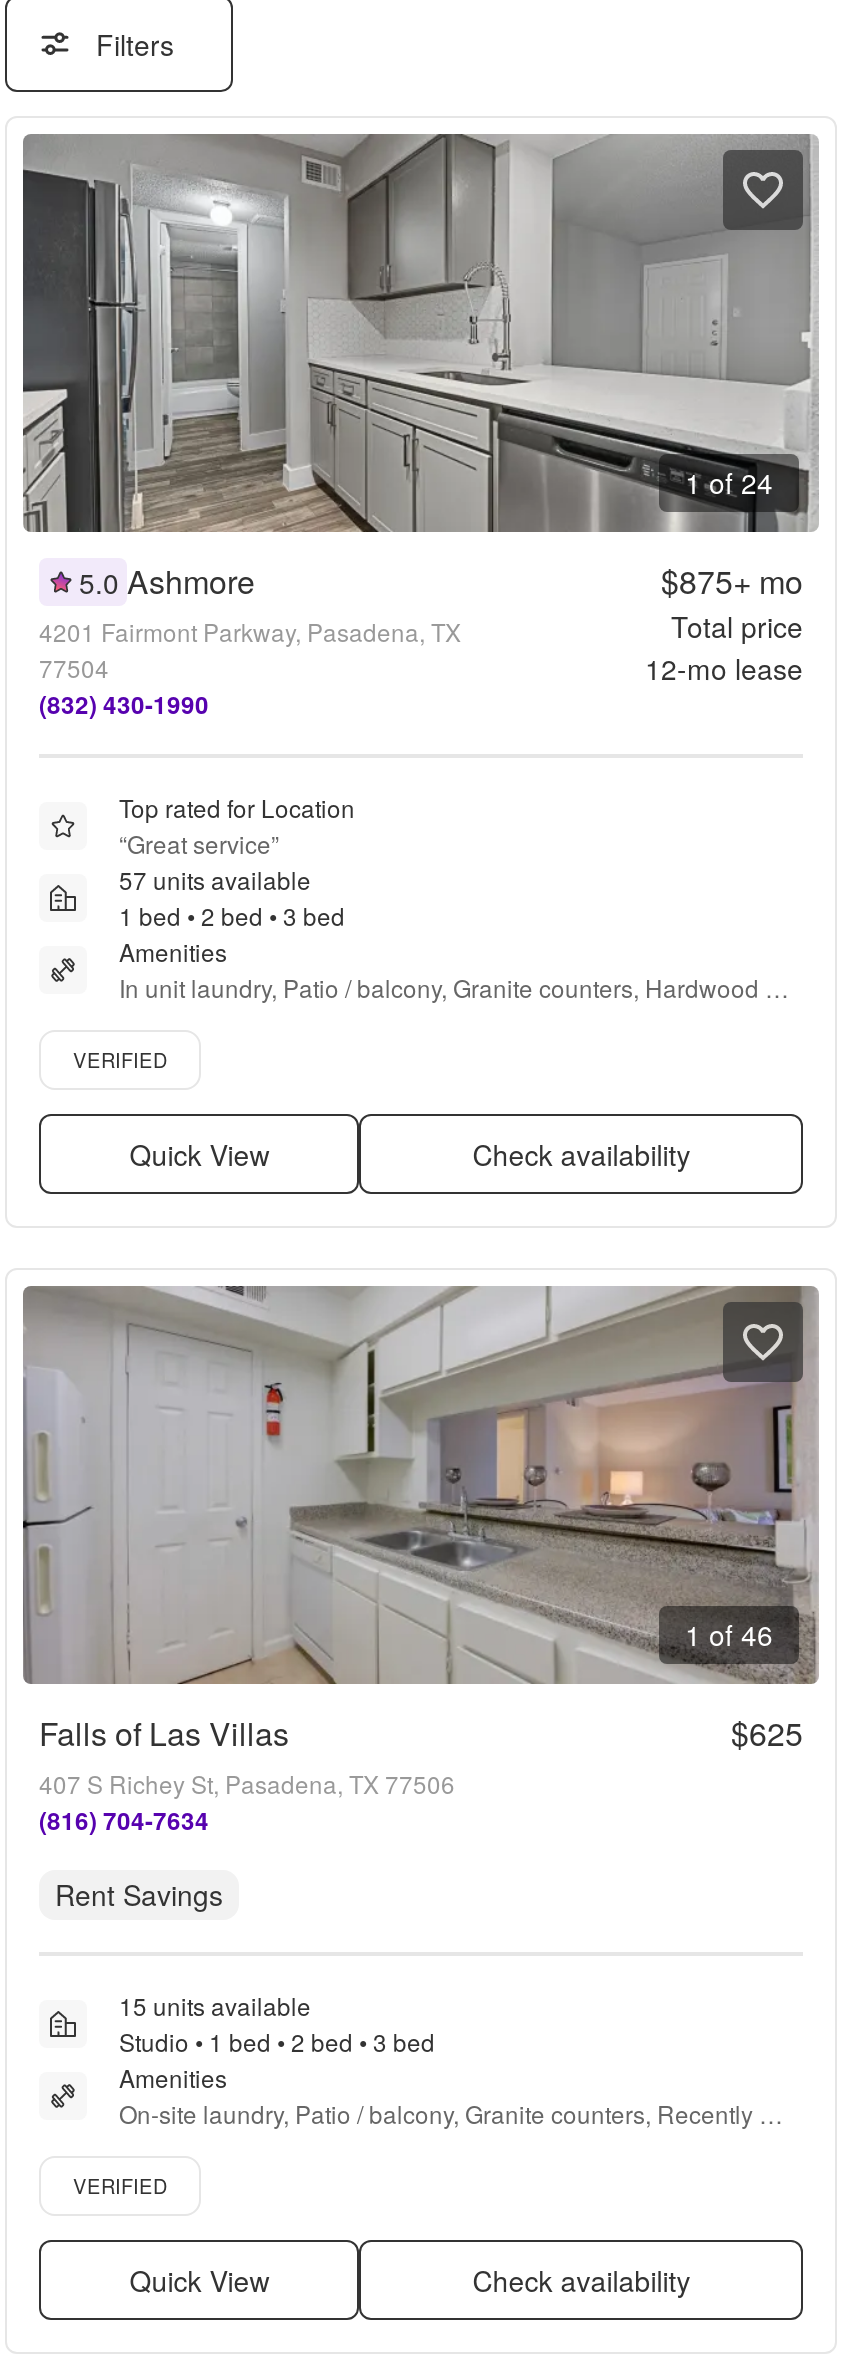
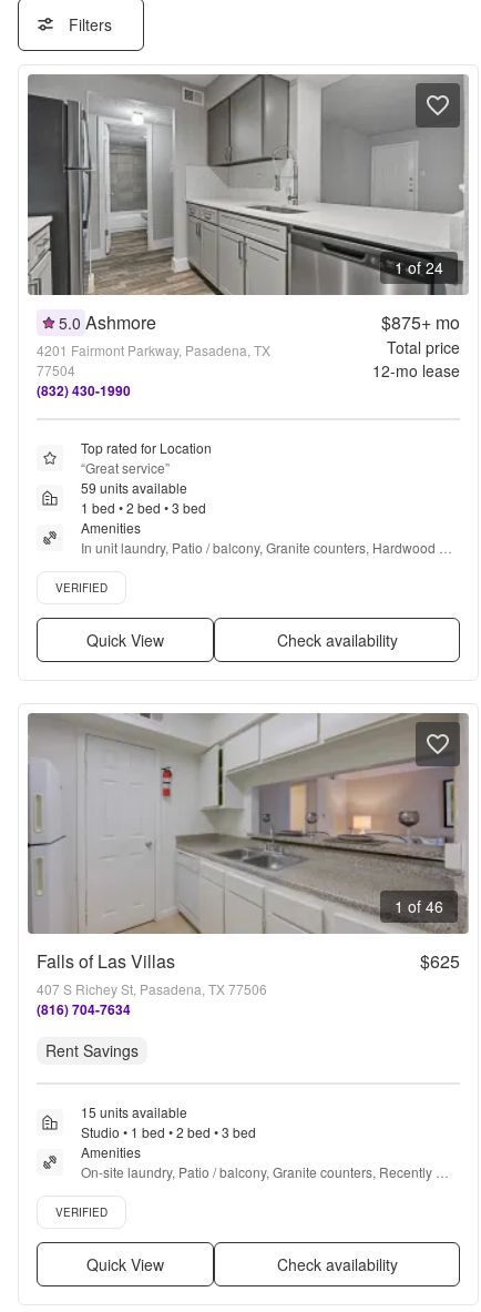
- 57 units available
+ 59 units available
